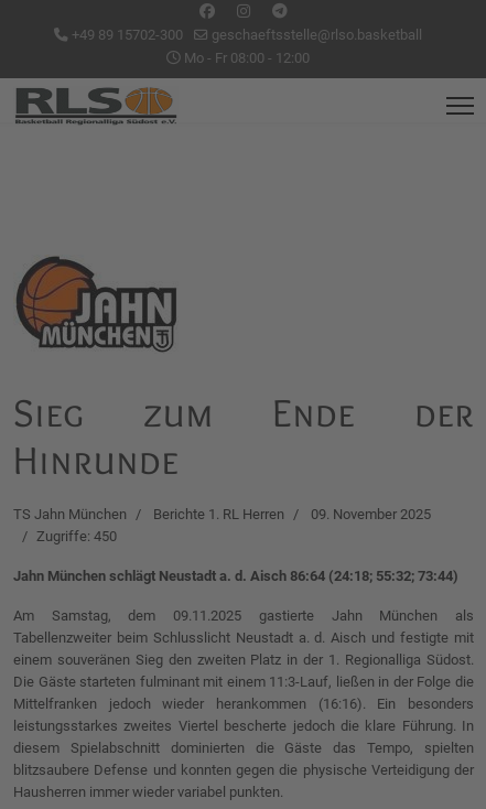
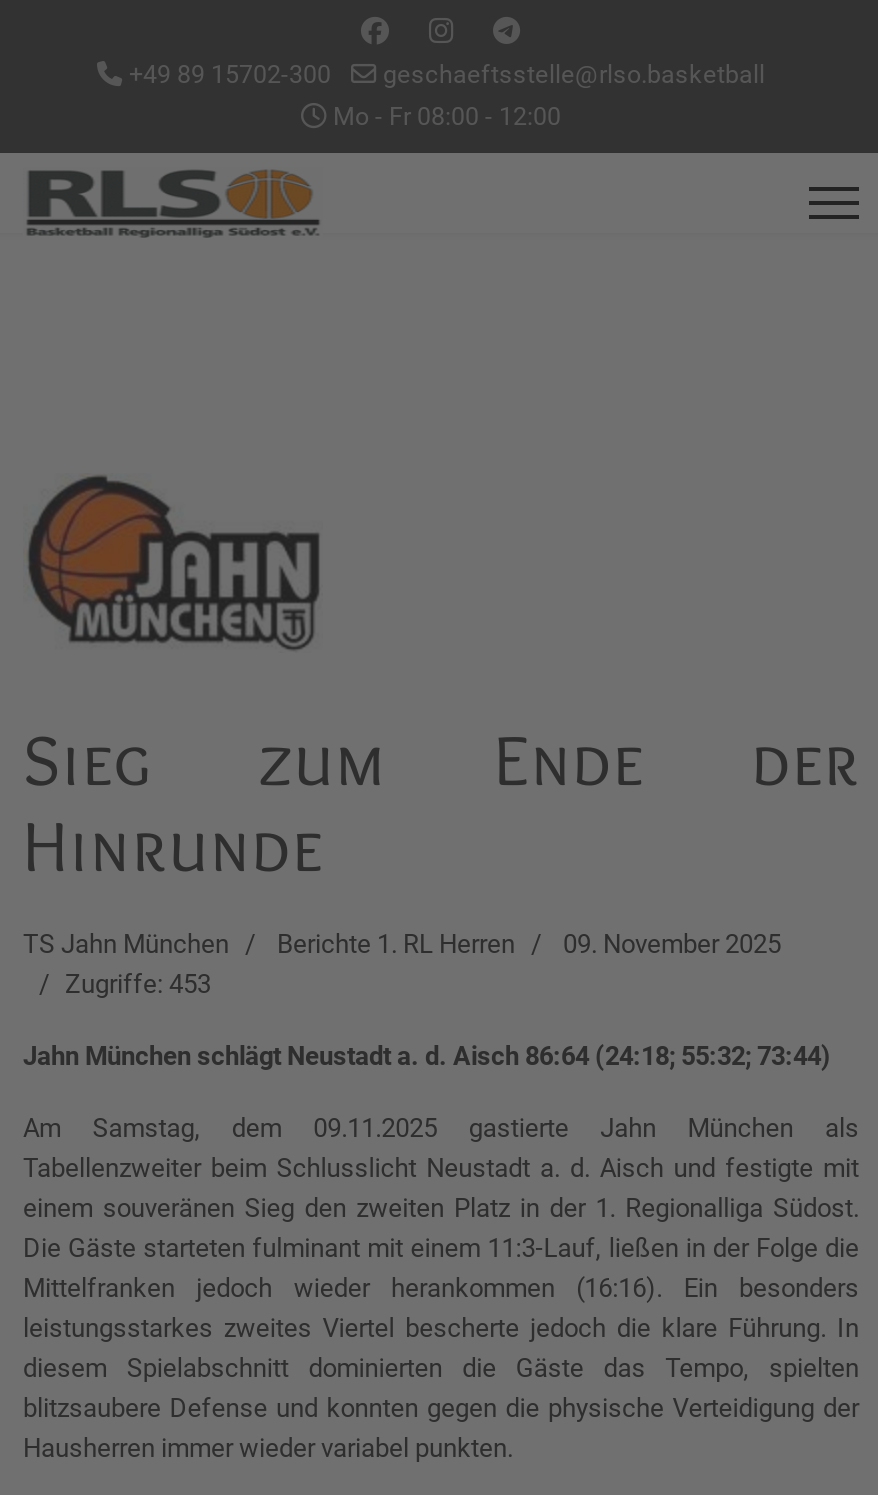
- Zugriffe: 450
+ Zugriffe: 453
